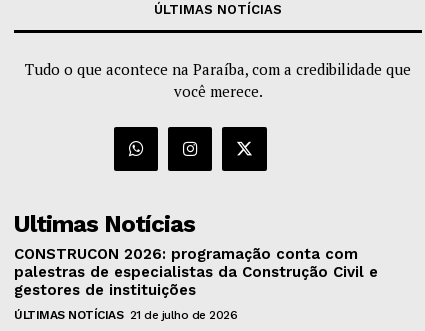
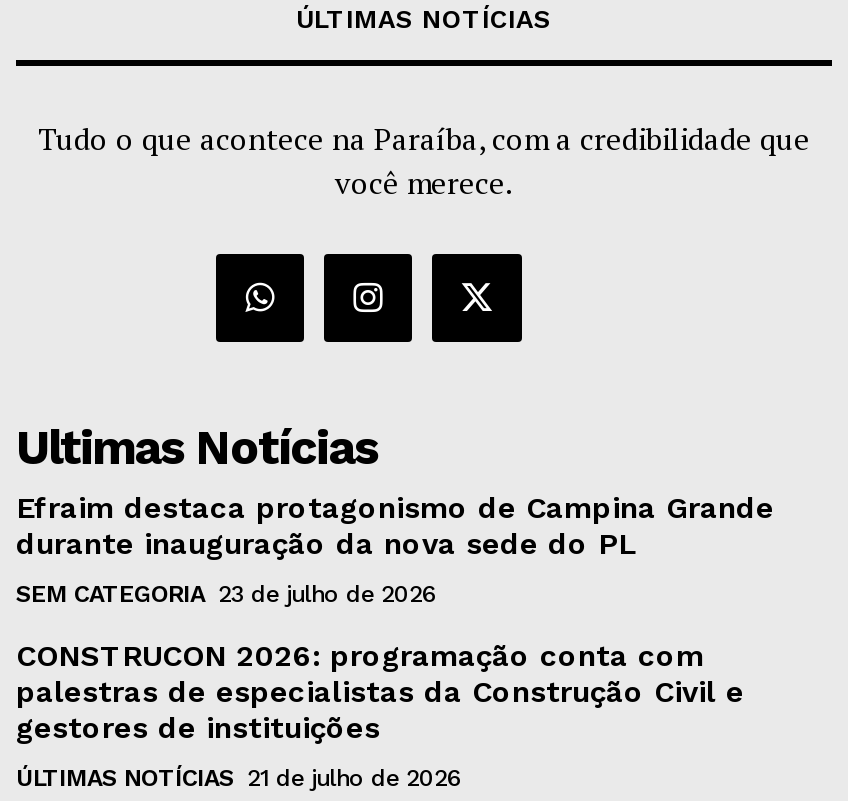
+ Efraim destaca protagonismo de Campina Grande
+ durante inauguração da nova sede do PL
+ SEM CATEGORIA 23 de julho de 2026
